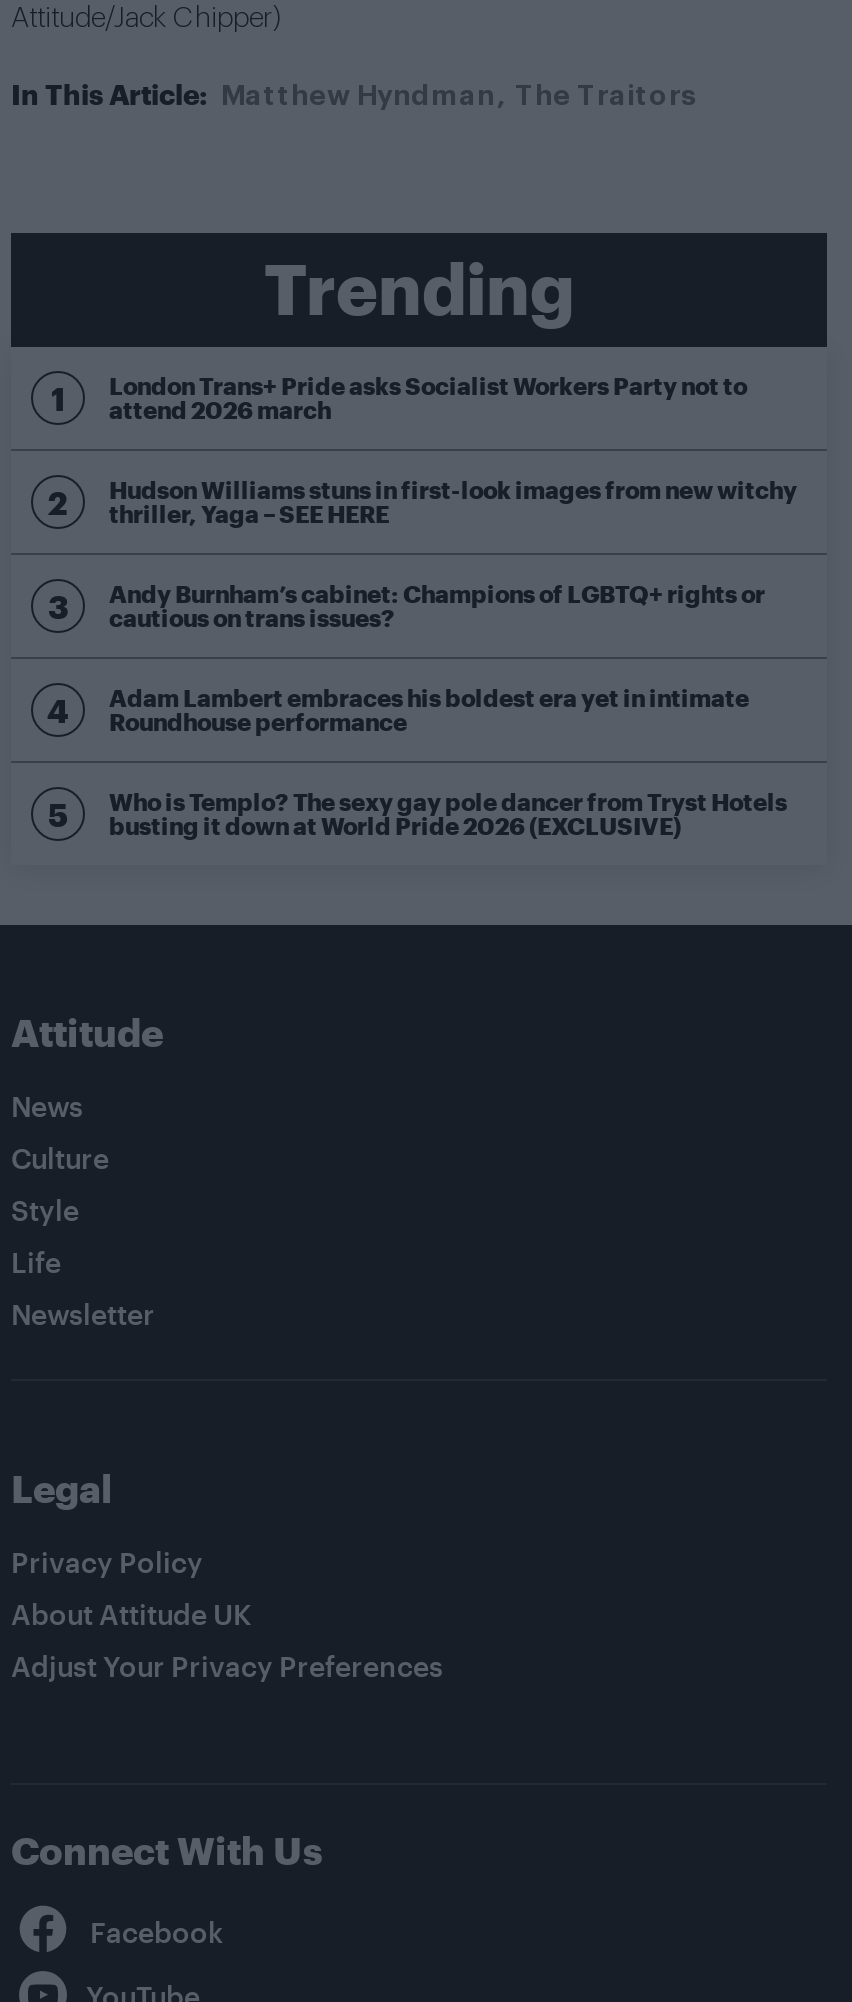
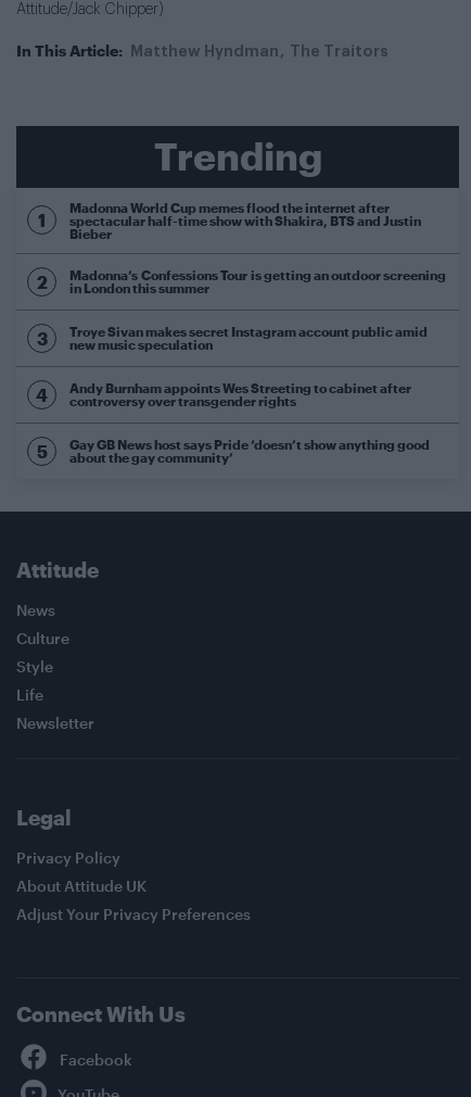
- London Trans+ Pride asks Socialist Workers Party not to
- attend 2026 march
+ Madonna World Cup memes flood the internet after
+ spectacular half-time show with Shakira, BTS and Justin
+ Bieber

- Hudson Williams stuns in first-look images from new witchy
- thriller, Yaga – SEE HERE
+ Madonna’s Confessions Tour is getting an outdoor screening
+ in London this summer

- Andy Burnham’s cabinet: Champions of LGBTQ+ rights or
- cautious on trans issues?
+ Troye Sivan makes secret Instagram account public amid
+ new music speculation

- Adam Lambert embraces his boldest era yet in intimate
- Roundhouse performance
+ Andy Burnham appoints Wes Streeting to cabinet after
+ controversy over transgender rights

- Who is Templo? The sexy gay pole dancer from Tryst Hotels
- busting it down at World Pride 2026 (EXCLUSIVE)
+ Gay GB News host says Pride ‘doesn’t show anything good
+ about the gay community’
